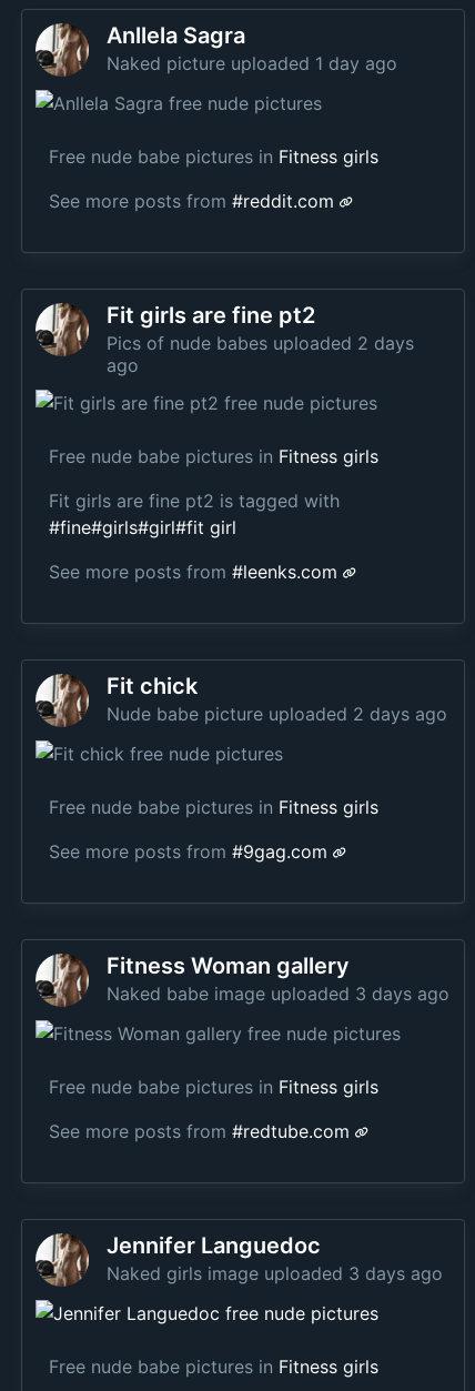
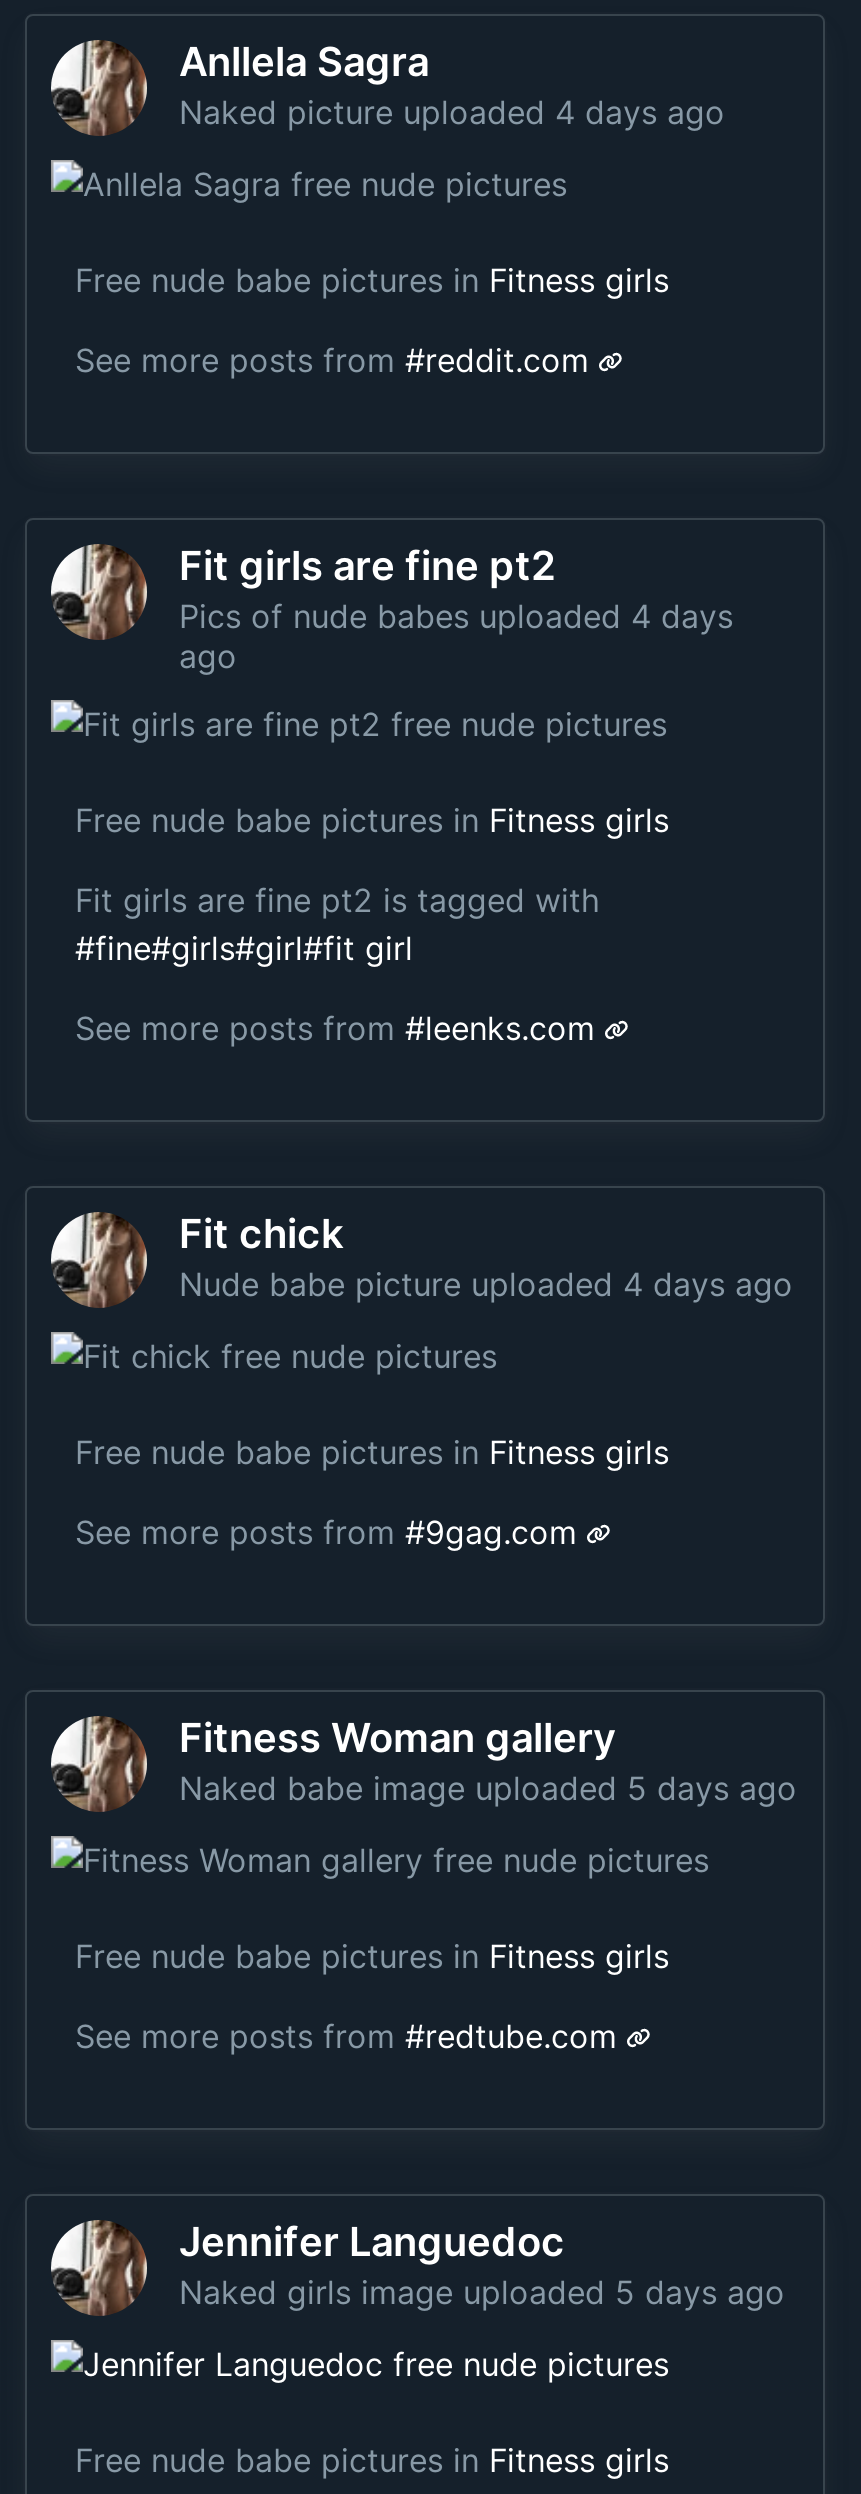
- Naked picture uploaded 1 day ago
+ Naked picture uploaded 4 days ago

- Pics of nude babes uploaded 2 days
+ Pics of nude babes uploaded 4 days

- Nude babe picture uploaded 2 days ago
+ Nude babe picture uploaded 4 days ago

- Naked babe image uploaded 3 days ago
+ Naked babe image uploaded 5 days ago

- Naked girls image uploaded 3 days ago
+ Naked girls image uploaded 5 days ago
